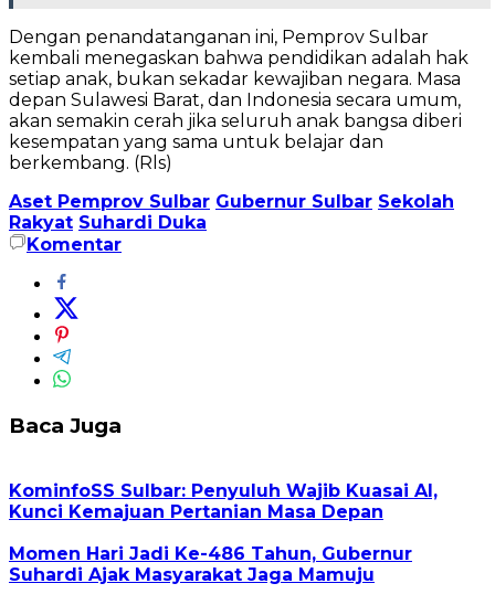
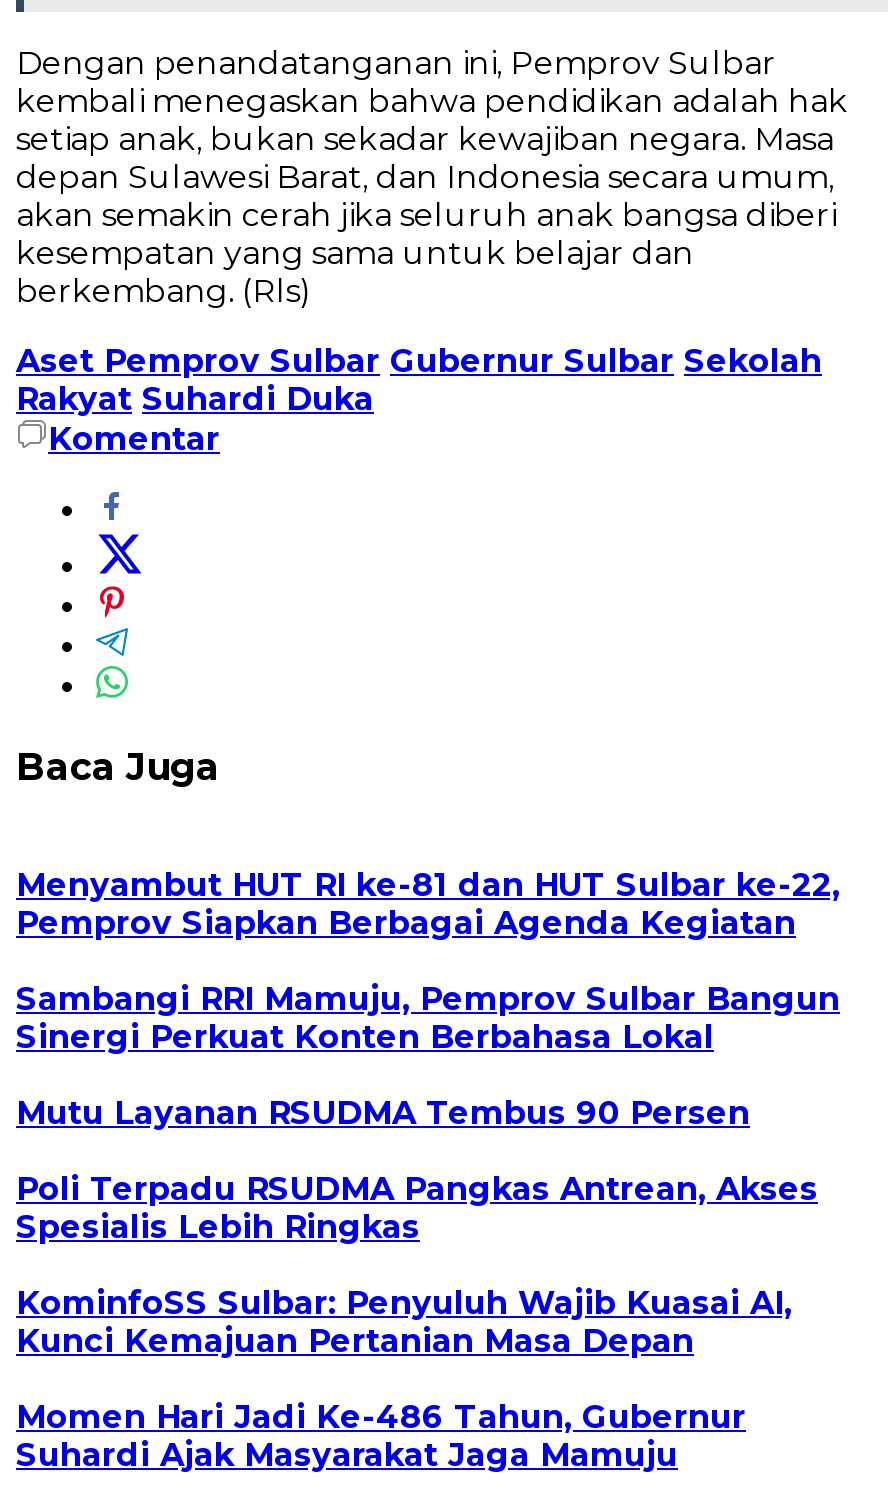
+ Menyambut HUT RI ke-81 dan HUT Sulbar ke-22,
+ Pemprov Siapkan Berbagai Agenda Kegiatan
+ Sambangi RRI Mamuju, Pemprov Sulbar Bangun
+ Sinergi Perkuat Konten Berbahasa Lokal
+ Mutu Layanan RSUDMA Tembus 90 Persen
+ Poli Terpadu RSUDMA Pangkas Antrean, Akses
+ Spesialis Lebih Ringkas
